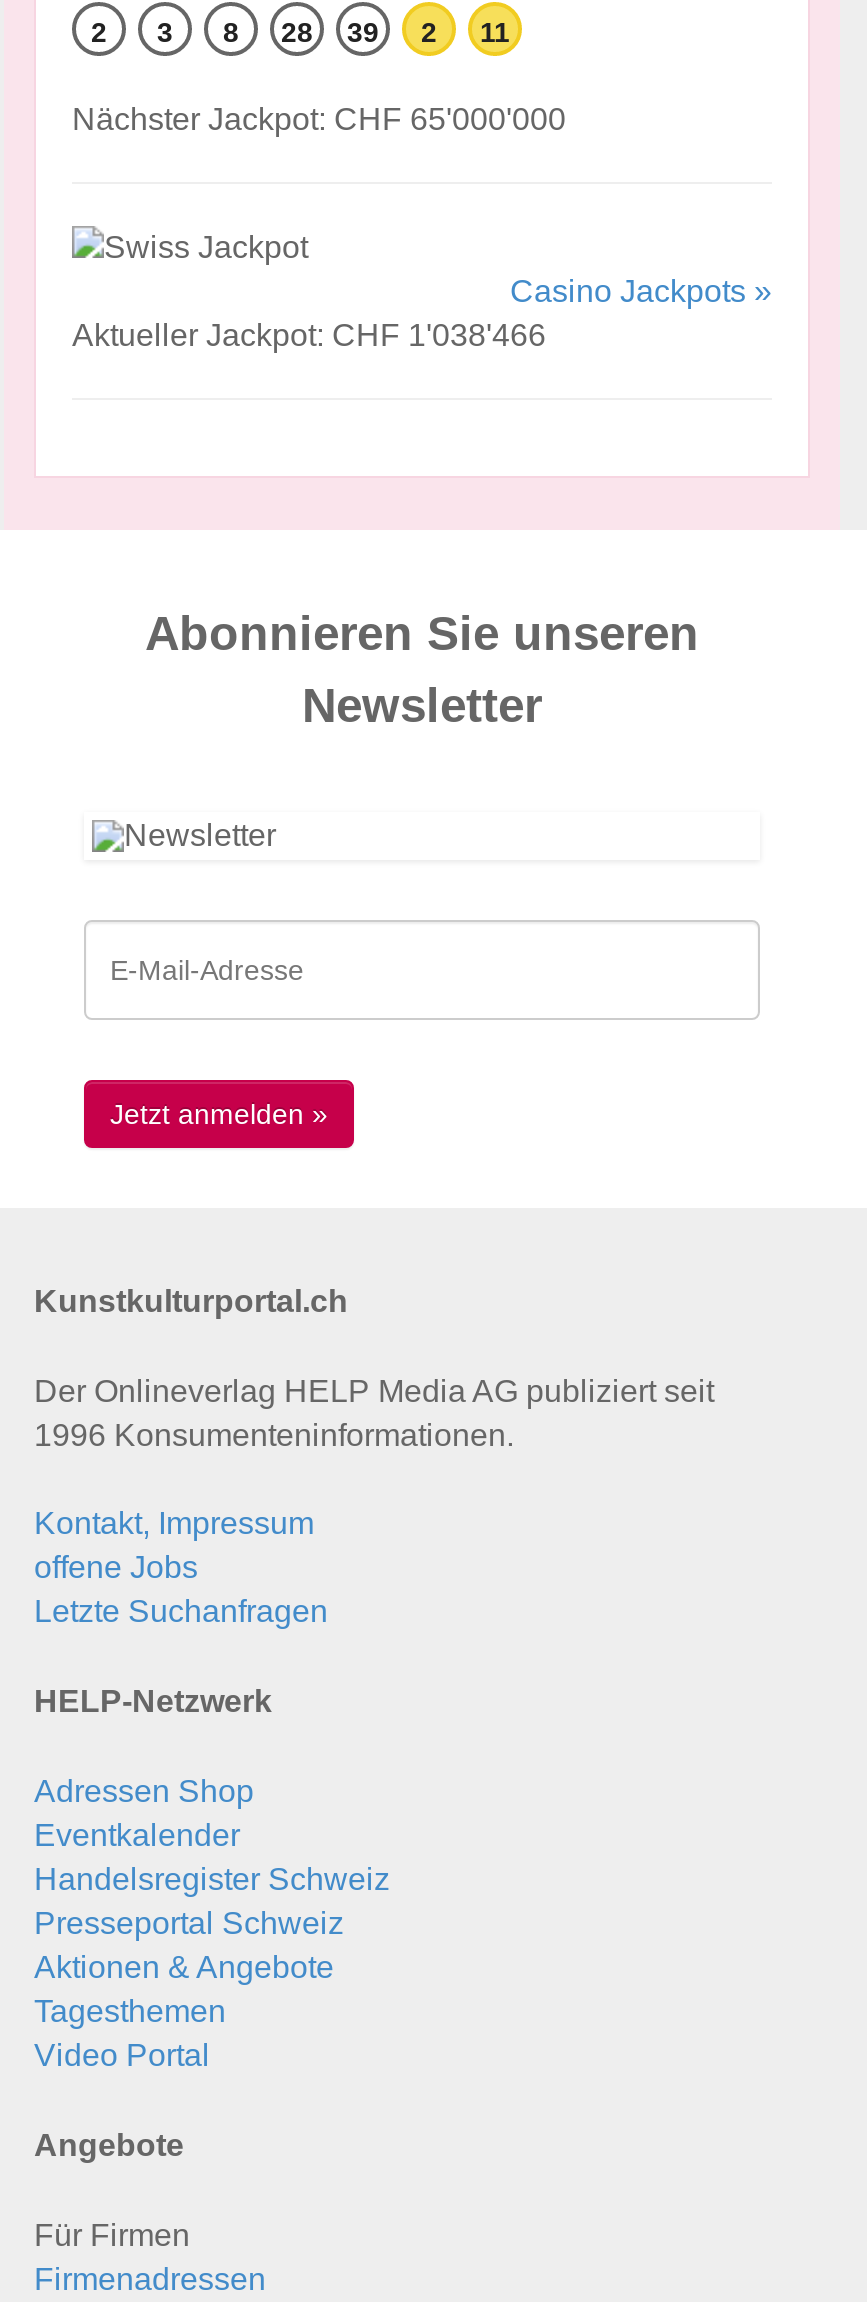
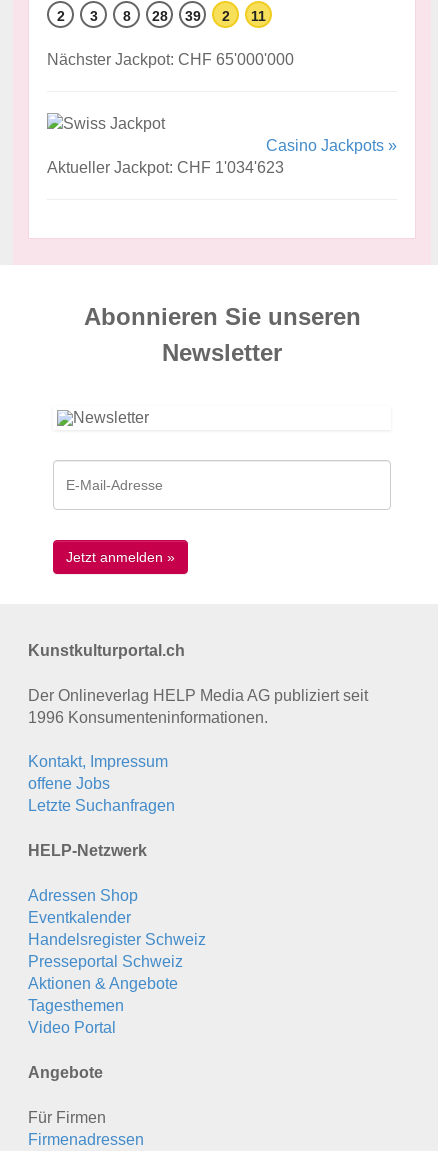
- Aktueller Jackpot: CHF 1'038'466
+ Aktueller Jackpot: CHF 1'034'623
